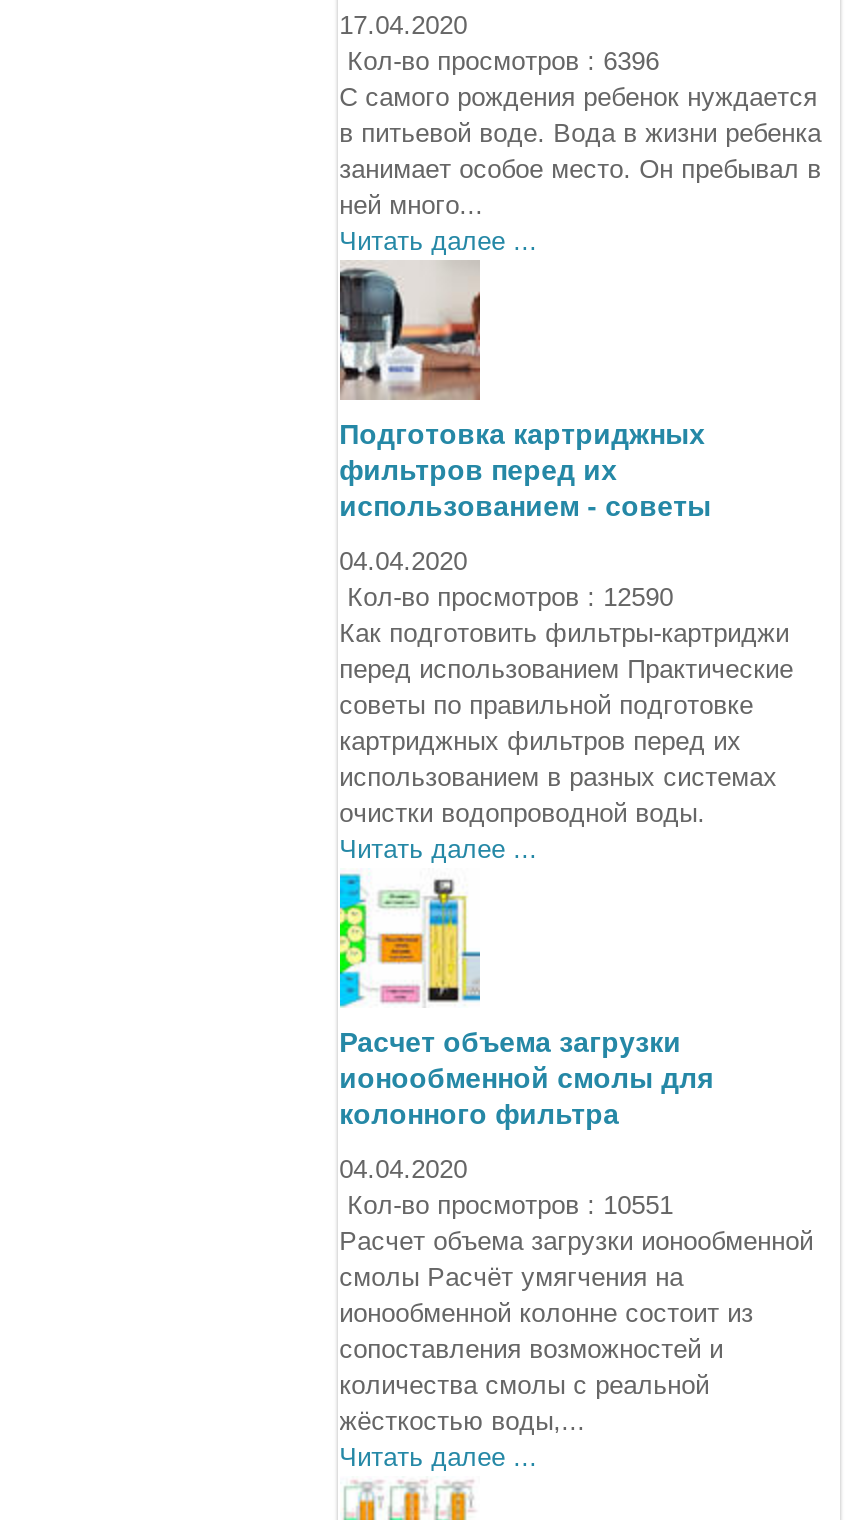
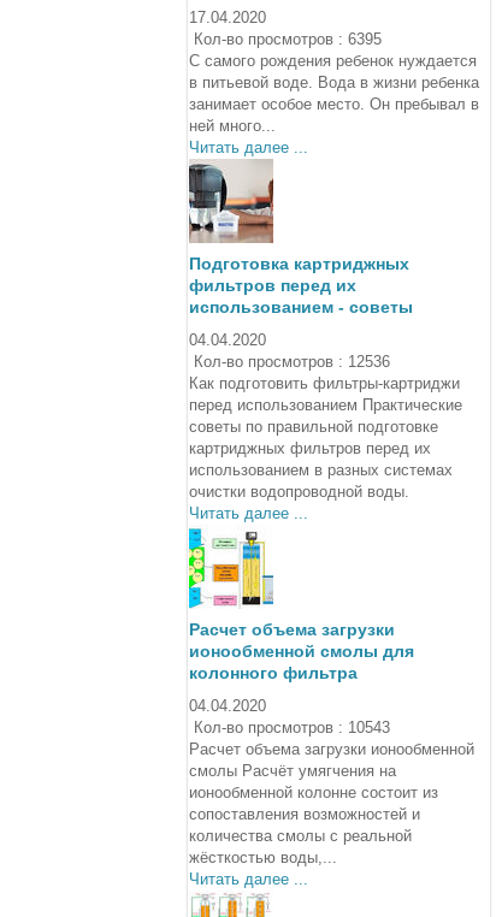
- Кол-во просмотров : 6396
+ Кол-во просмотров : 6395

- Кол-во просмотров : 12590
+ Кол-во просмотров : 12536

- Кол-во просмотров : 10551
+ Кол-во просмотров : 10543
